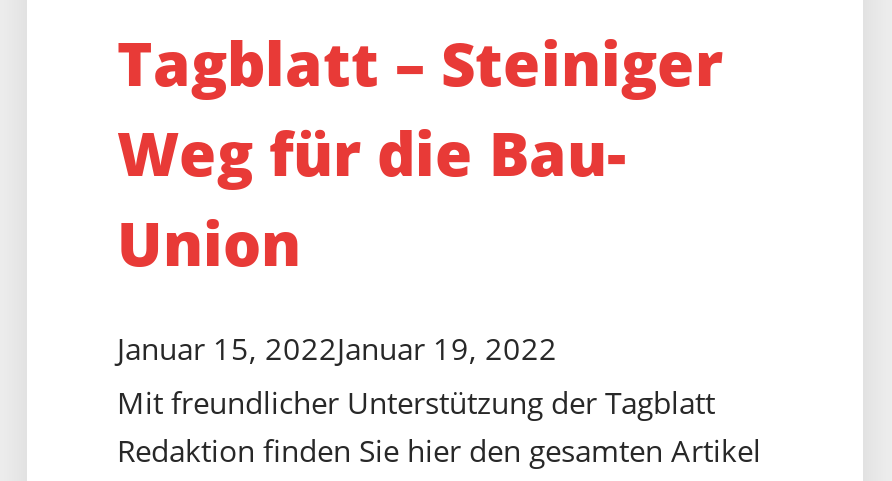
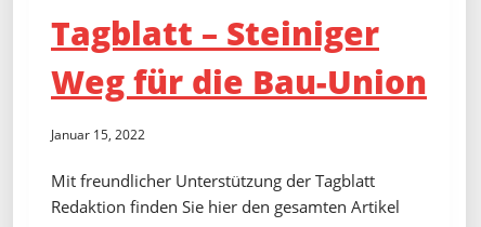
- Januar 15, 2022Januar 19, 2022
+ Januar 15, 2022
